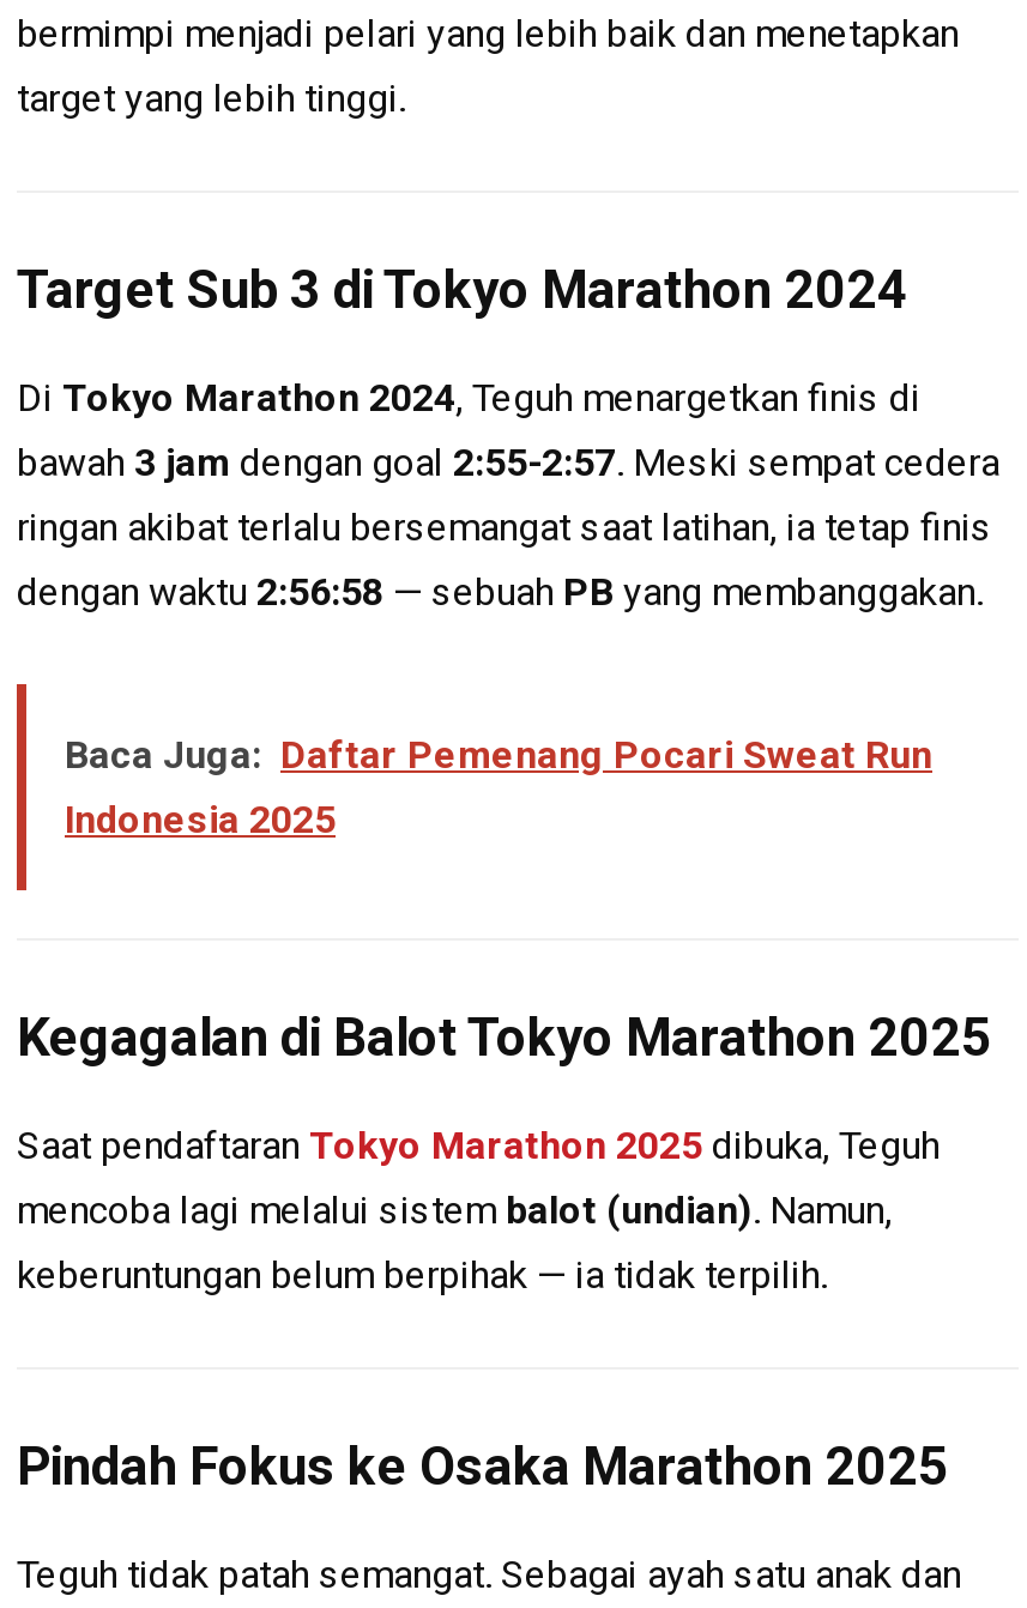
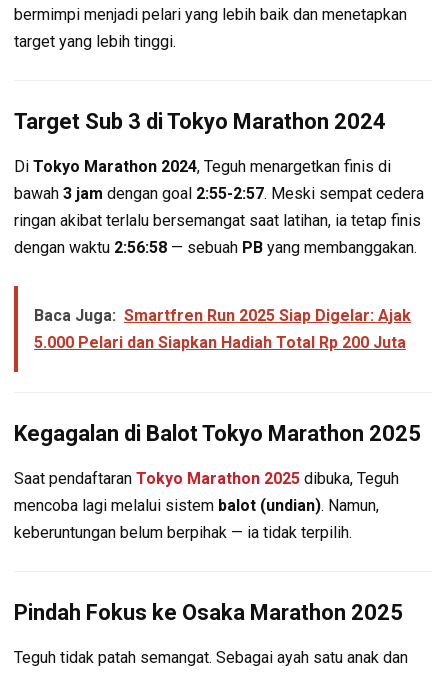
- Baca Juga: Daftar Pemenang Pocari Sweat Run
- Indonesia 2025
+ Baca Juga: Smartfren Run 2025 Siap Digelar: Ajak
+ 5.000 Pelari dan Siapkan Hadiah Total Rp 200 Juta
